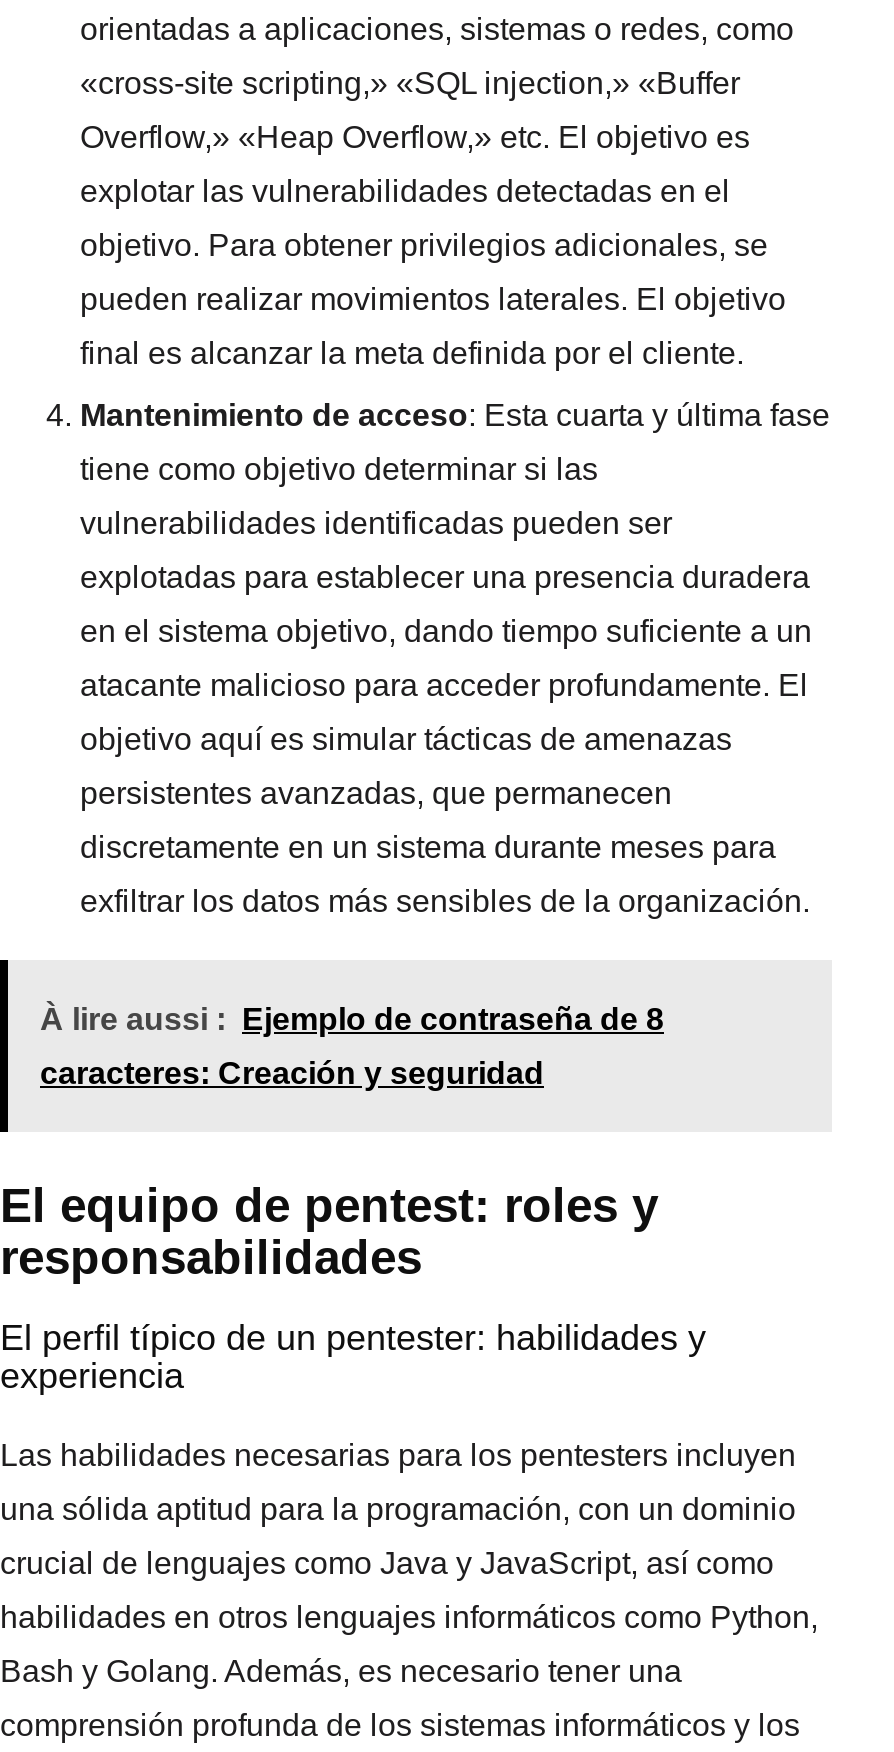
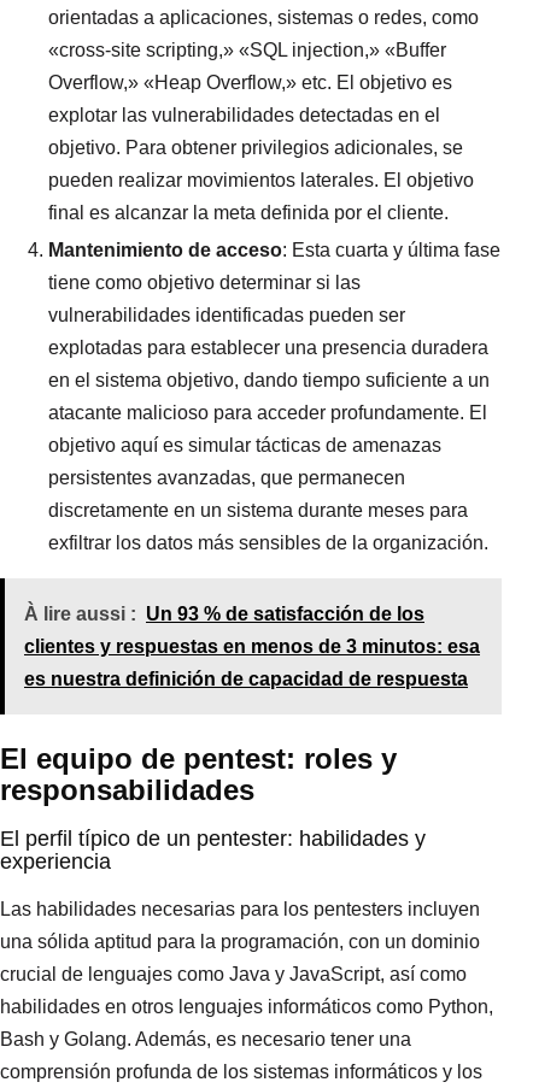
- À lire aussi : Ejemplo de contraseña de 8
- caracteres: Creación y seguridad
+ À lire aussi : Un 93 % de satisfacción de los
+ clientes y respuestas en menos de 3 minutos: esa
+ es nuestra definición de capacidad de respuesta
